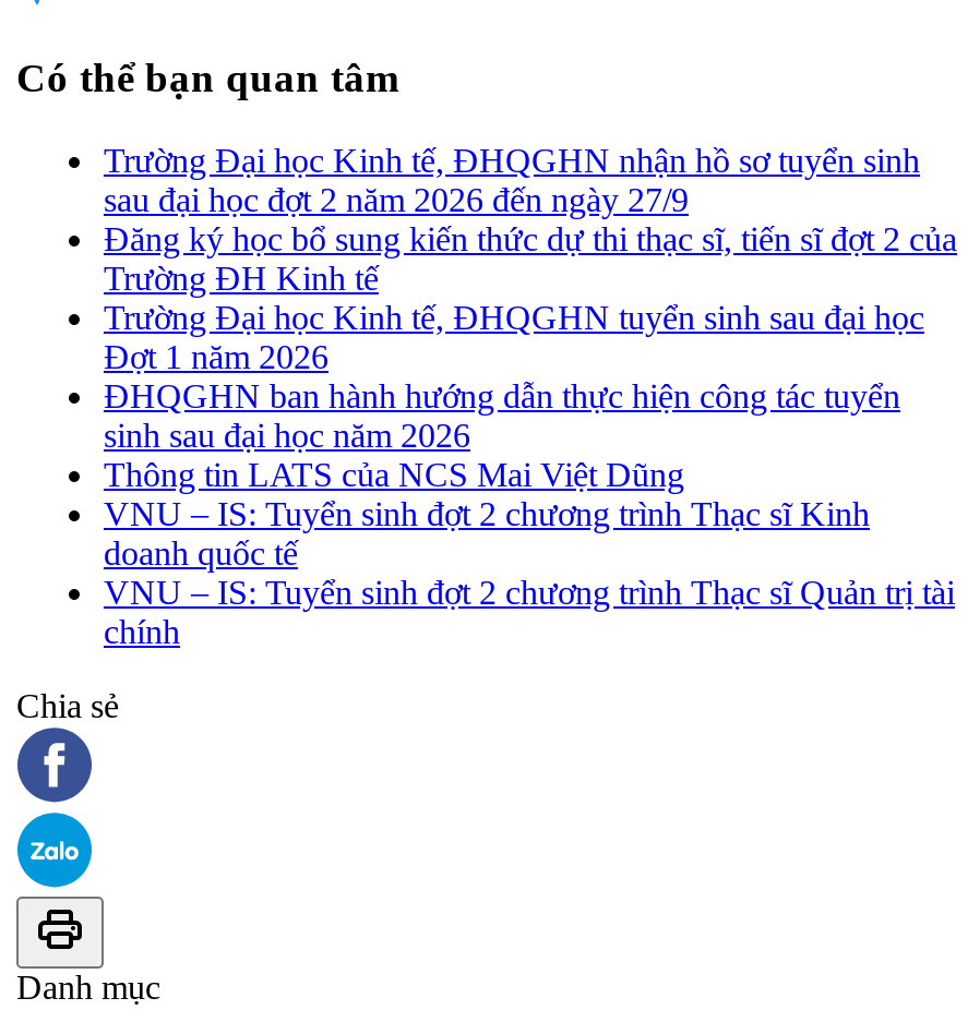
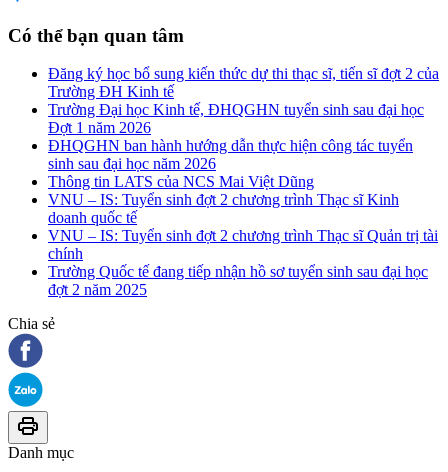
- Trường Đại học Kinh tế, ĐHQGHN nhận hồ sơ tuyển sinh
- sau đại học đợt 2 năm 2026 đến ngày 27/9

moved up: Đăng ký học bổ sung kiến thức dự thi thạc sĩ, tiến sĩ đợt 2 của | Trường ĐH Kinh tế | Trường Đại học Kinh tế, ĐHQGHN tuyển sinh sau đại học | ... | VNU – IS: Tuyển sinh đợt 2 chương trình Thạc sĩ Quản trị tài | chính

+ Trường Quốc tế đang tiếp nhận hồ sơ tuyển sinh sau đại học
+ đợt 2 năm 2025
